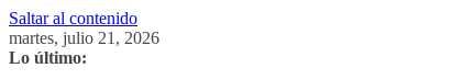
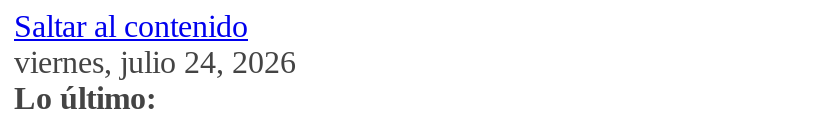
- martes, julio 21, 2026
+ viernes, julio 24, 2026
